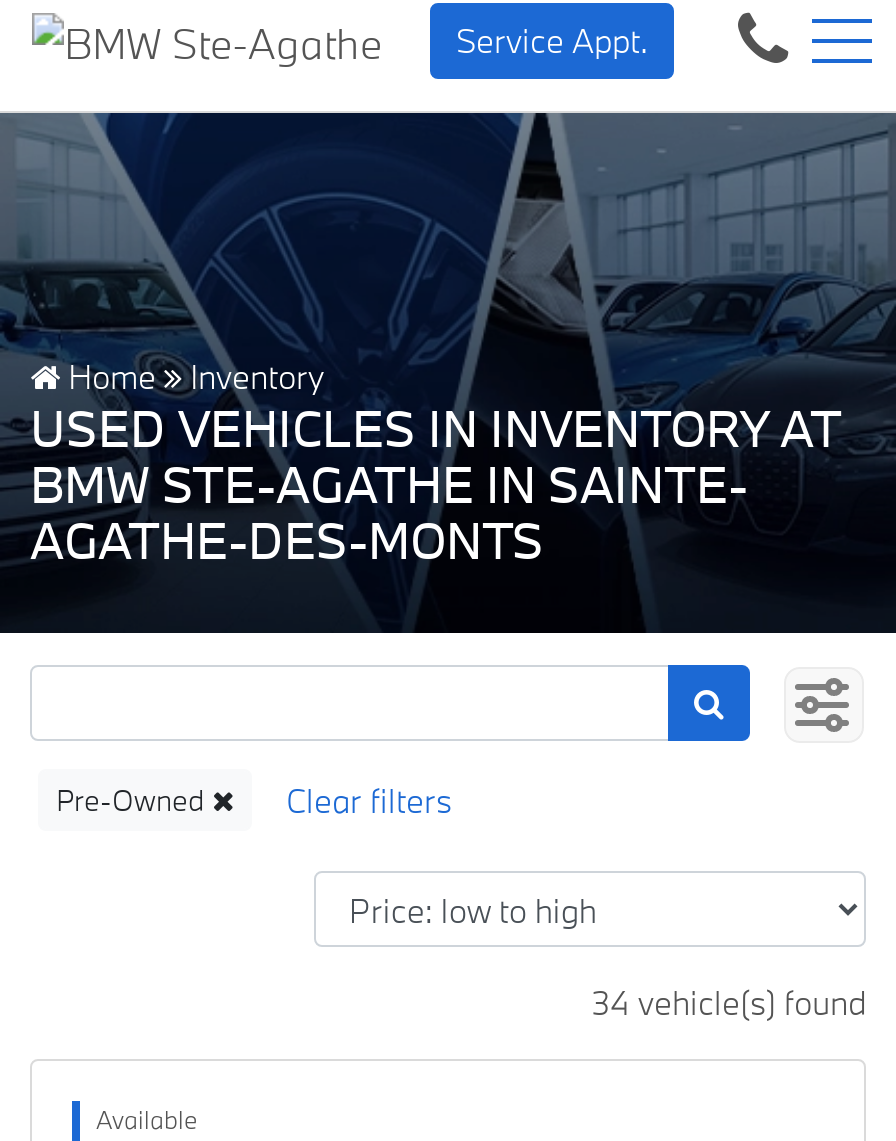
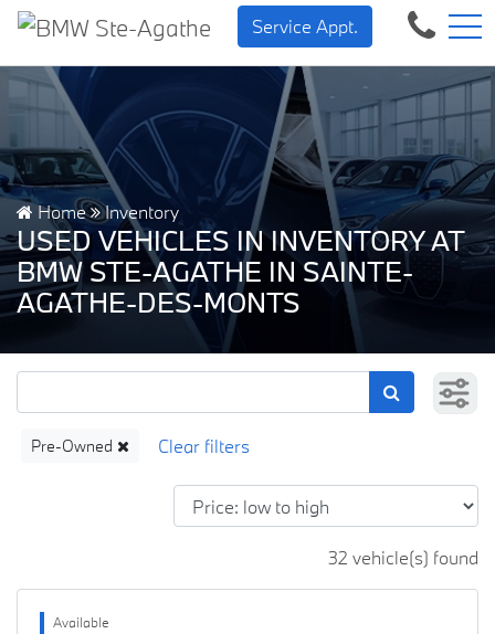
- 34 vehicle(s) found
+ 32 vehicle(s) found
